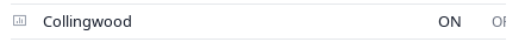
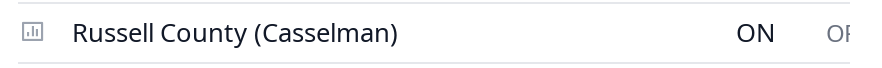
- Collingwood
+ Russell County (Casselman)
